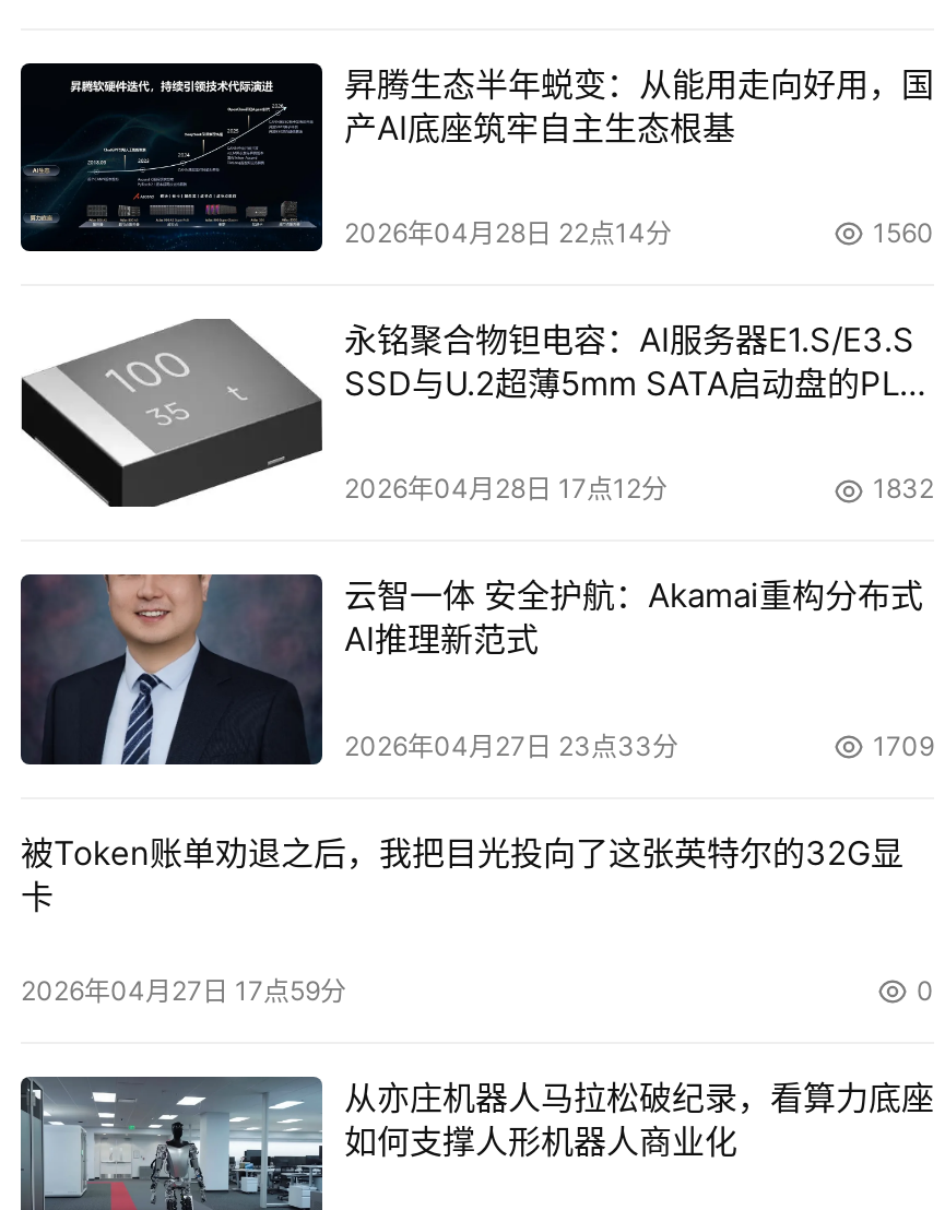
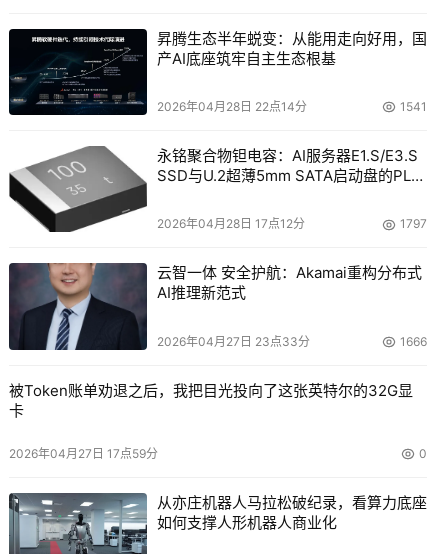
- 1560
+ 1541

- 1832
+ 1797

- 1709
+ 1666
